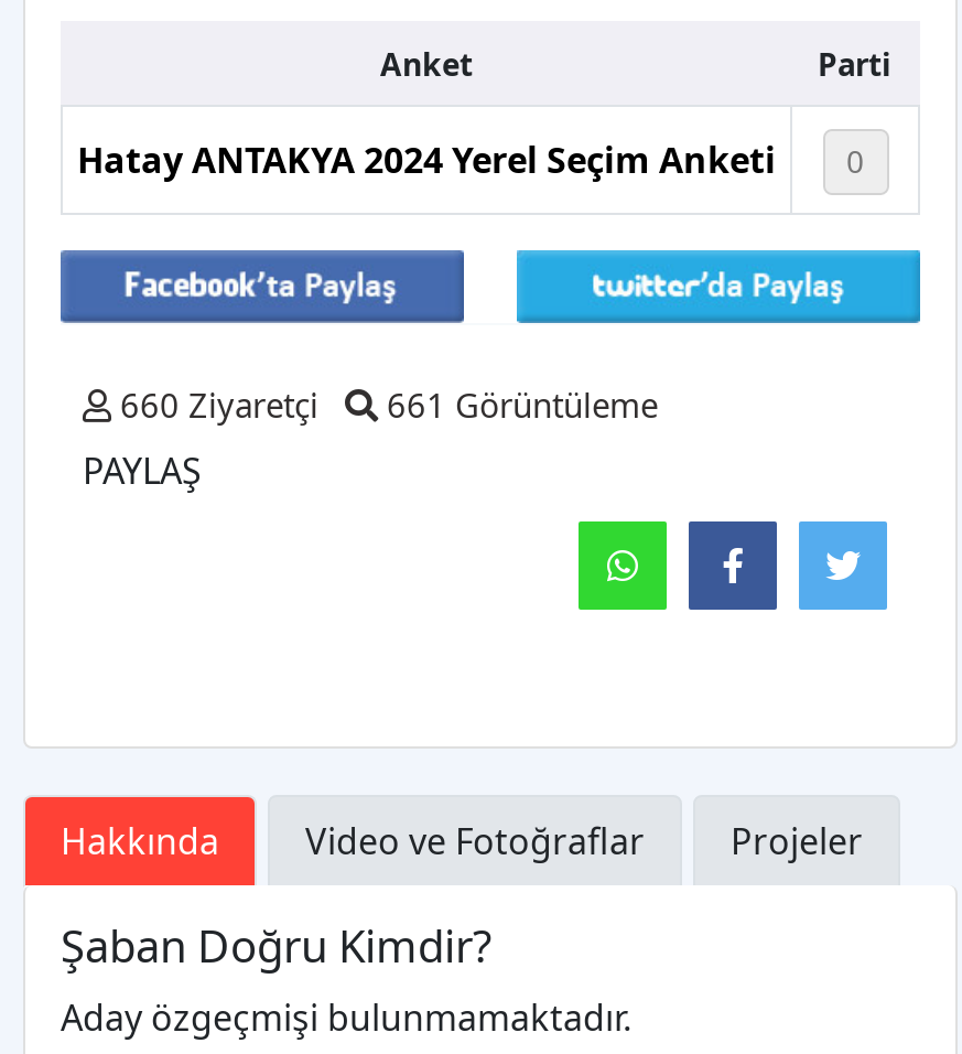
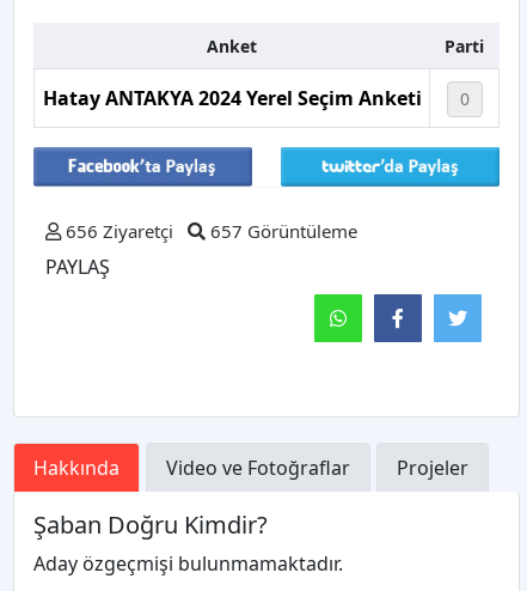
- 660 Ziyaretçi
+ 656 Ziyaretçi

- 661 Görüntüleme
+ 657 Görüntüleme
